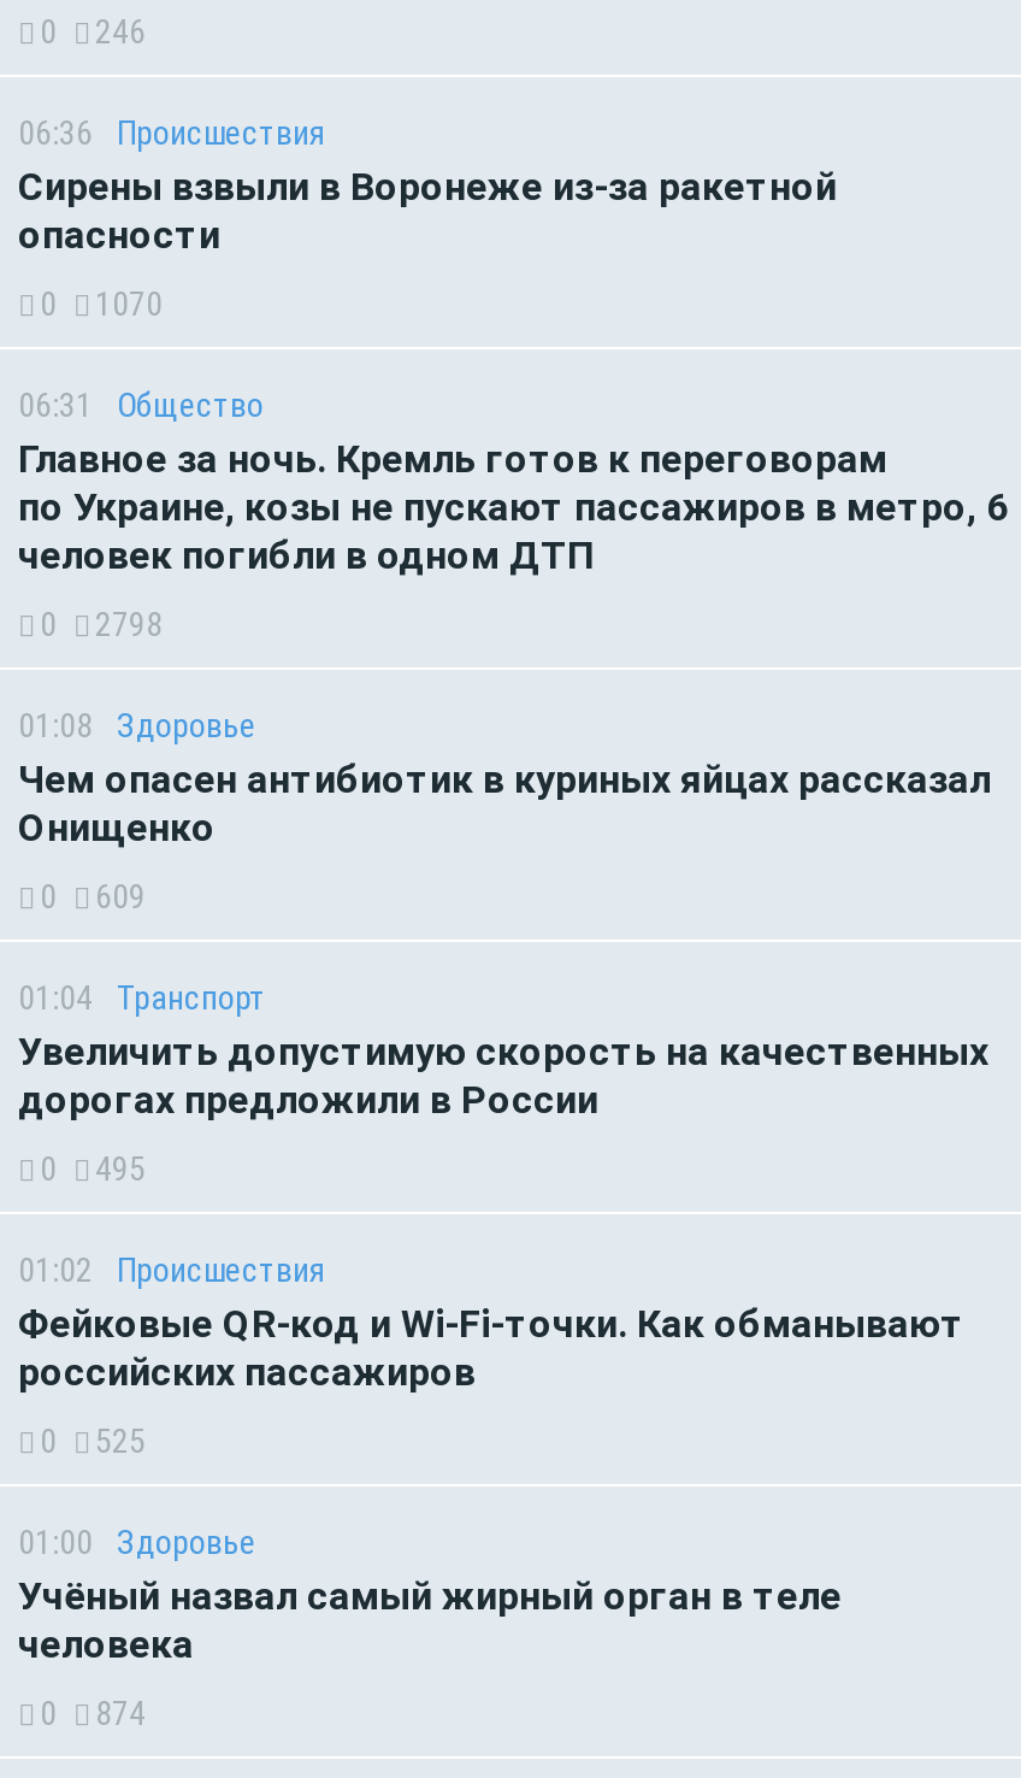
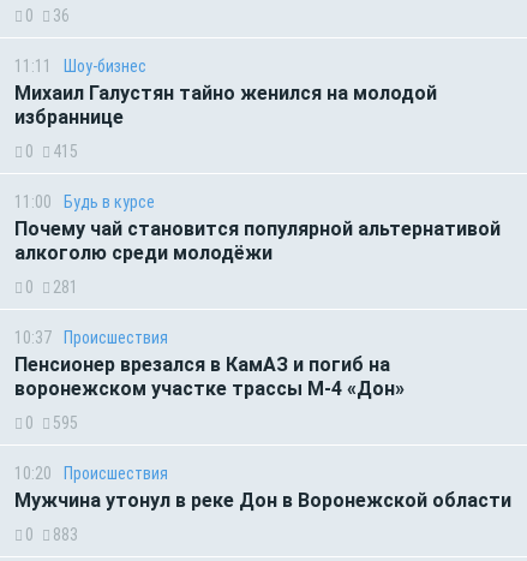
- 0 246
+ 0 36

- 06:36
- Происшествия
- Сирены взвыли в Воронеже из-за ракетной
- опасности
+ 11:11
+ Шоу-бизнес
+ Михаил Галустян тайно женился на молодой
+ избраннице

- 0 1070
+ 0 415

- 06:31
- Общество
- Главное за ночь. Кремль готов к переговорам
- по Украине, козы не пускают пассажиров в метро, 6
- человек погибли в одном ДТП
+ 11:00
+ Будь в курсе
+ Почему чай становится популярной альтернативой
+ алкоголю среди молодёжи

- 2798
- 01:08
- Здоровье
- Чем опасен антибиотик в куриных яйцах рассказал
- Онищенко
- 0
- 609
- 01:04
- Транспорт
- Увеличить допустимую скорость на качественных
- дорогах предложили в России
- 0
- 495
- 01:02
+ 281
+ 10:37

- Фейковые QR‑код и Wi-Fi-точки. Как обманывают
- российских пассажиров
+ Пенсионер врезался в КамАЗ и погиб на
+ воронежском участке трассы М-4 «Дон»

- 0 525
+ 0 595

- 01:00
- Здоровье
- Учёный назвал самый жирный орган в теле
- человека
+ 10:20
+ Происшествия
+ Мужчина утонул в реке Дон в Воронежской области

- 0 874
+ 0 883
